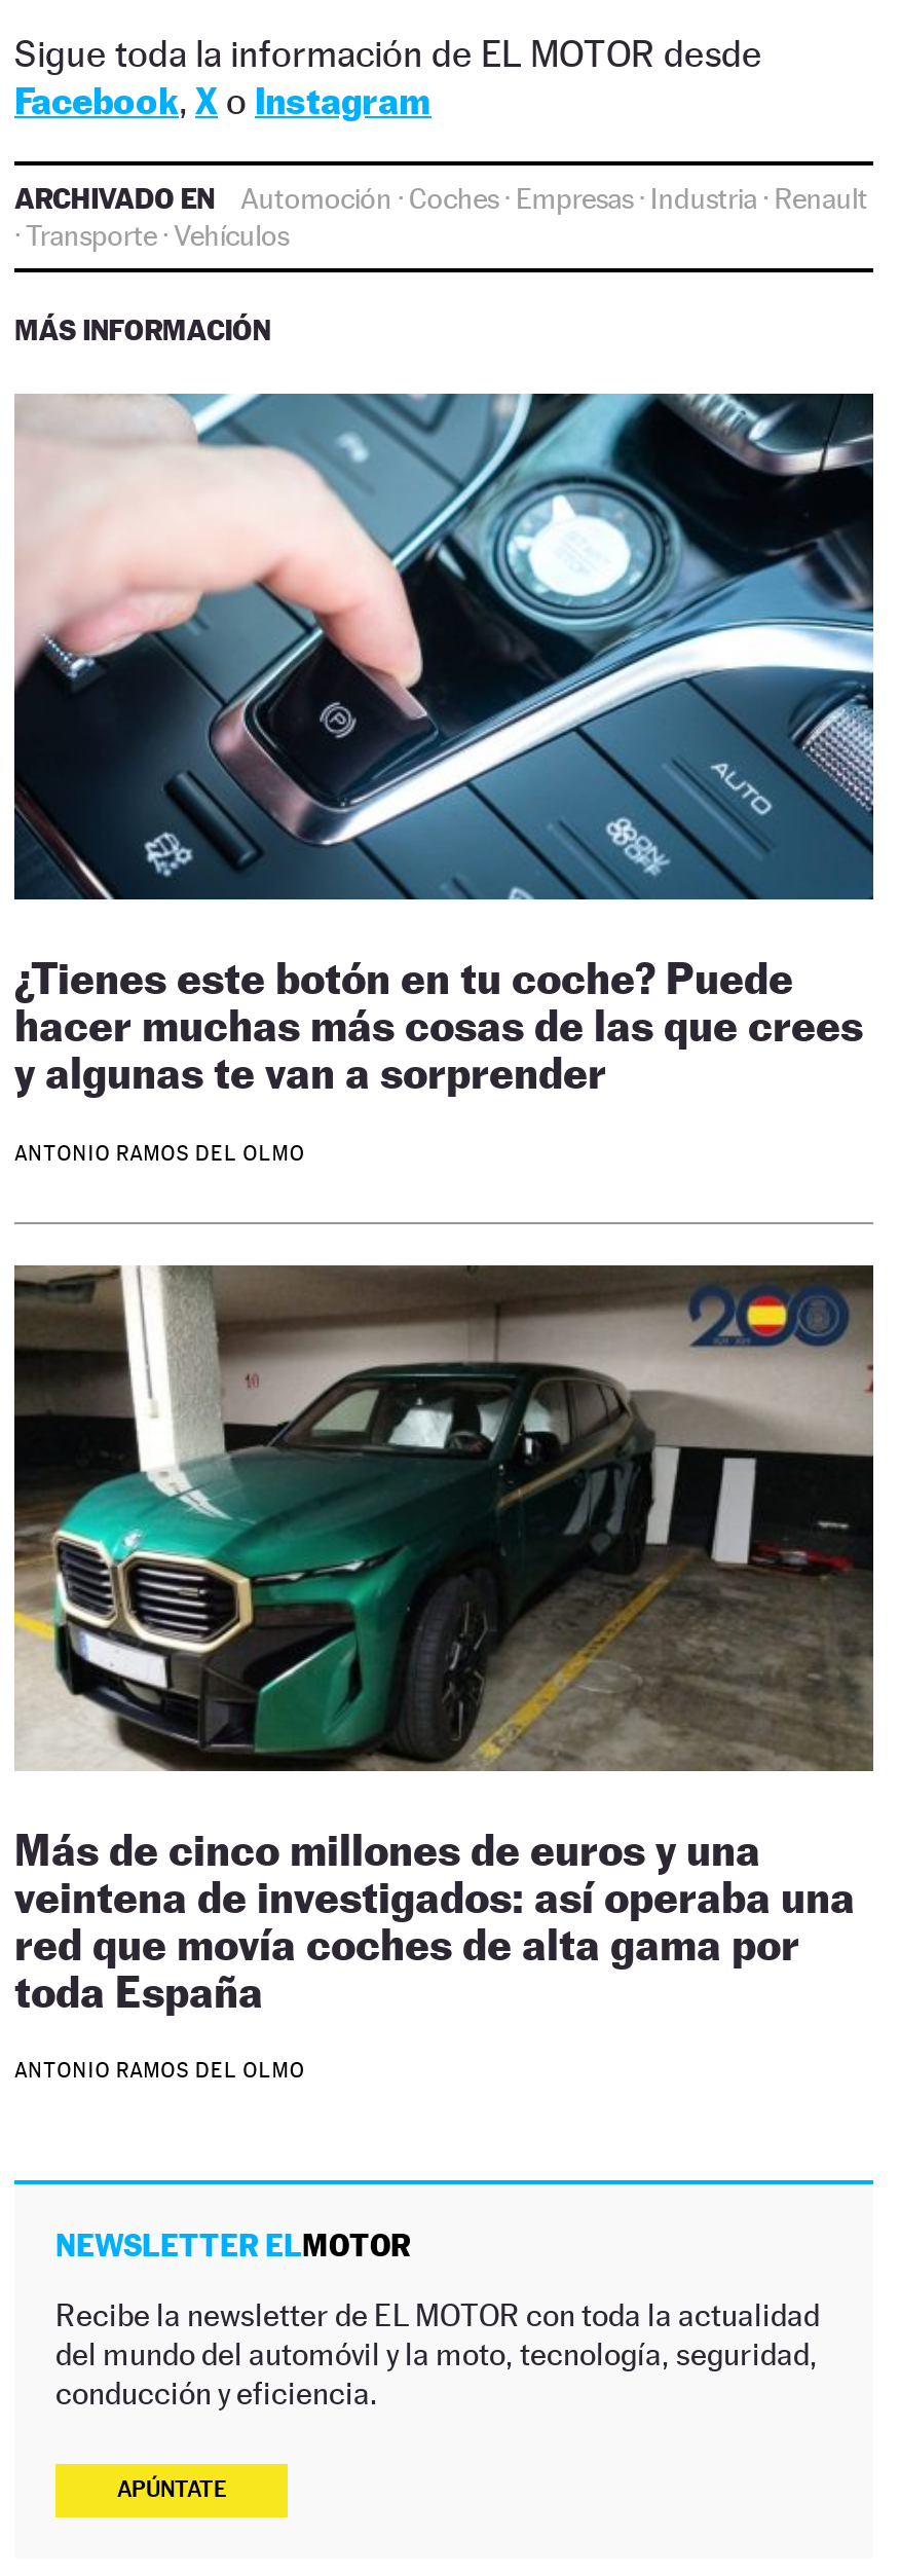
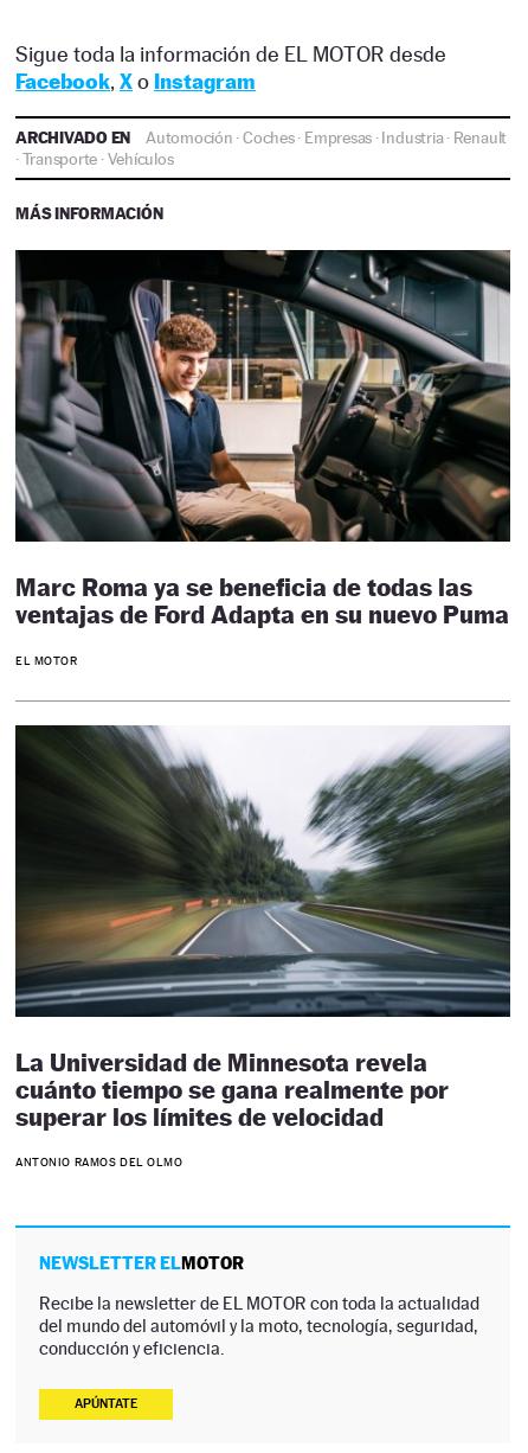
- [image]
- ¿Tienes este botón en tu coche? Puede
- hacer muchas más cosas de las que crees
- y algunas te van a sorprender
+ [image]
+ Marc Roma ya se beneficia de todas las
+ ventajas de Ford Adapta en su nuevo Puma

- ANTONIO RAMOS DEL OLMO
+ EL MOTOR

- [image]
- Más de cinco millones de euros y una
- veintena de investigados: así operaba una
- red que movía coches de alta gama por
- toda España
+ [image]
+ La Universidad de Minnesota revela
+ cuánto tiempo se gana realmente por
+ superar los límites de velocidad
